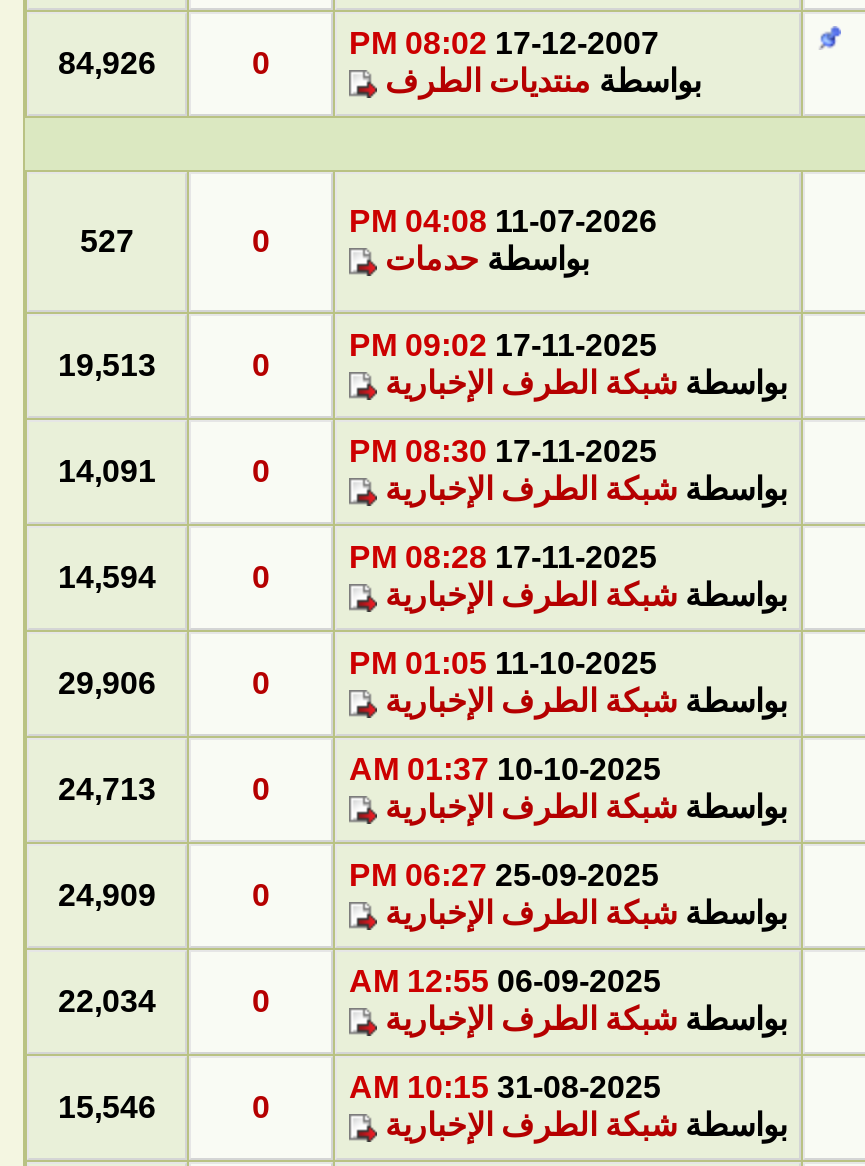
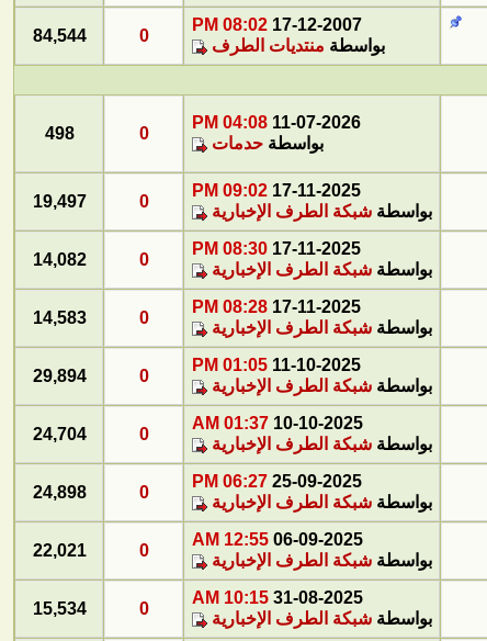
- 84,926
+ 84,544

- 527
+ 498

- 19,513
+ 19,497

- 14,091
+ 14,082

- 14,594
+ 14,583

- 29,906
+ 29,894

- 24,713
+ 24,704

- 24,909
+ 24,898

- 22,034
+ 22,021

- 15,546
+ 15,534
